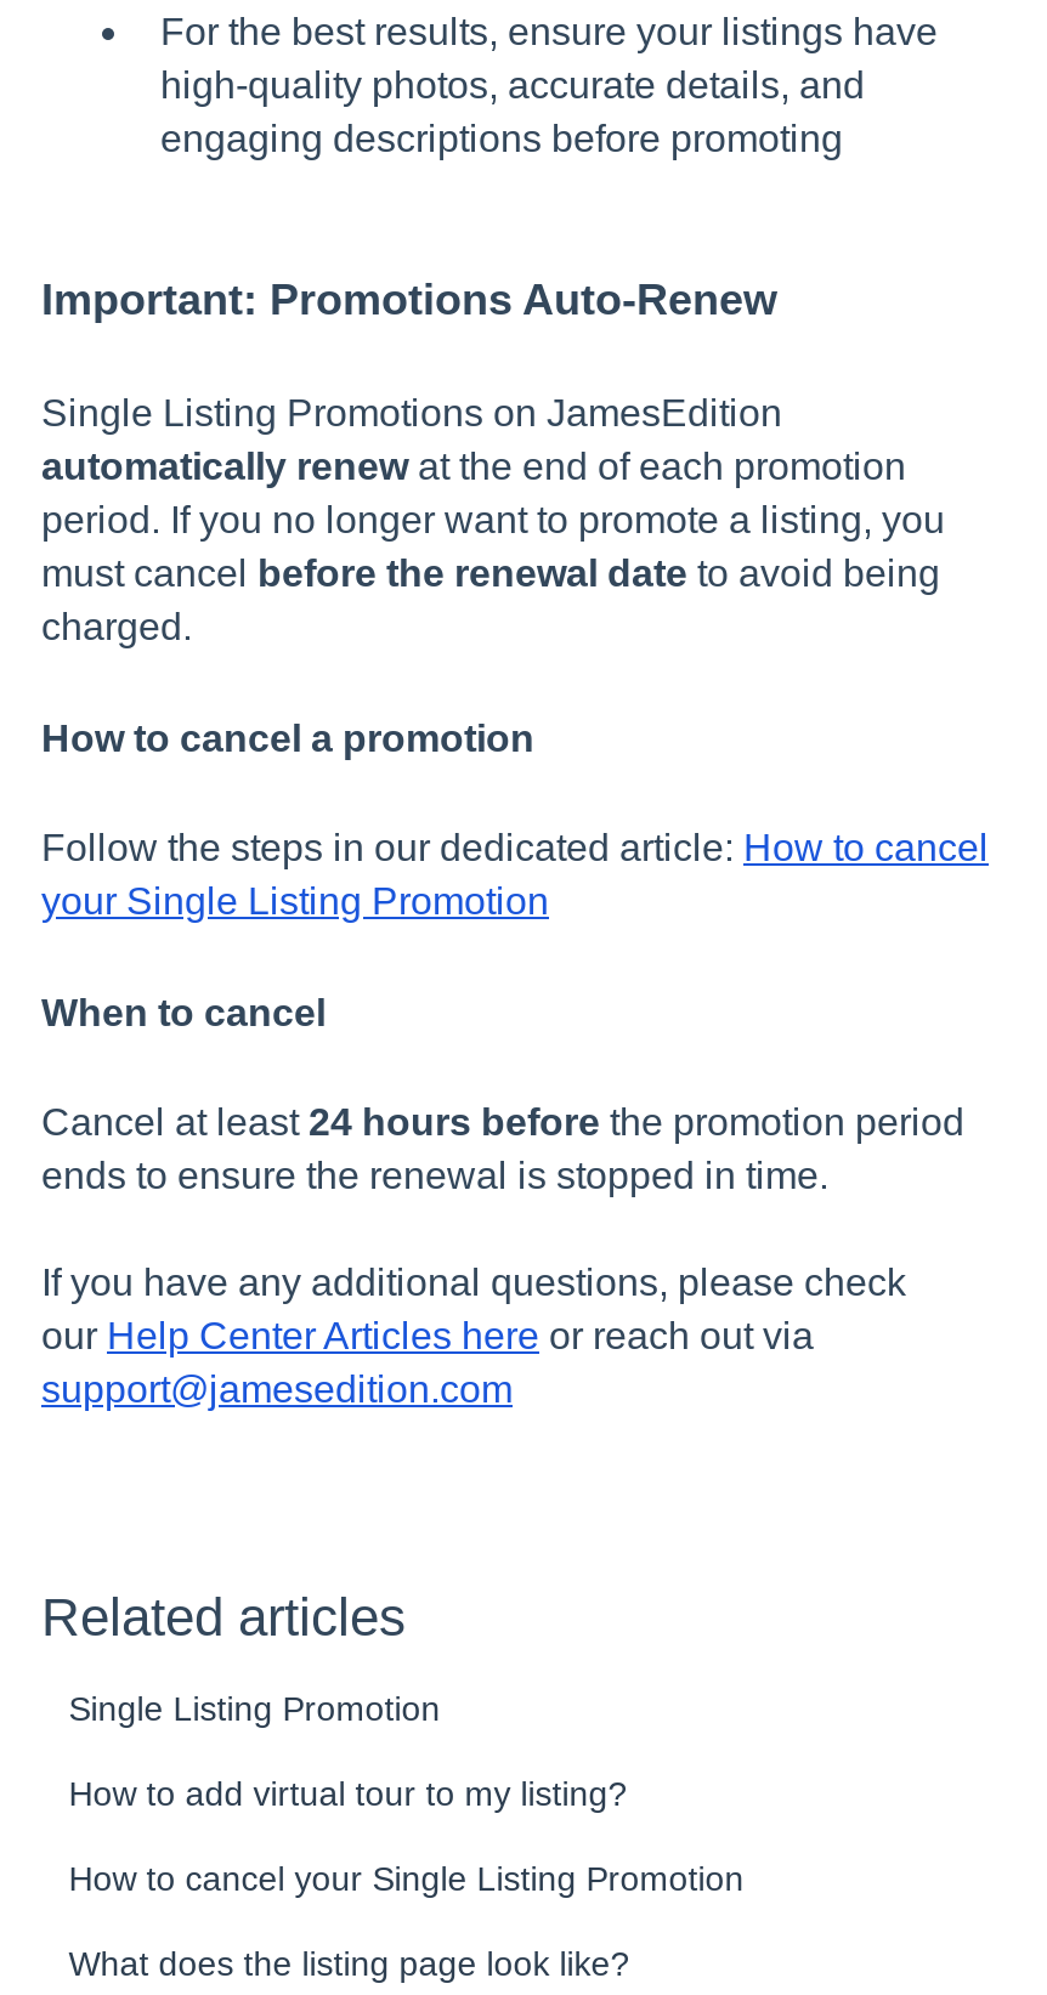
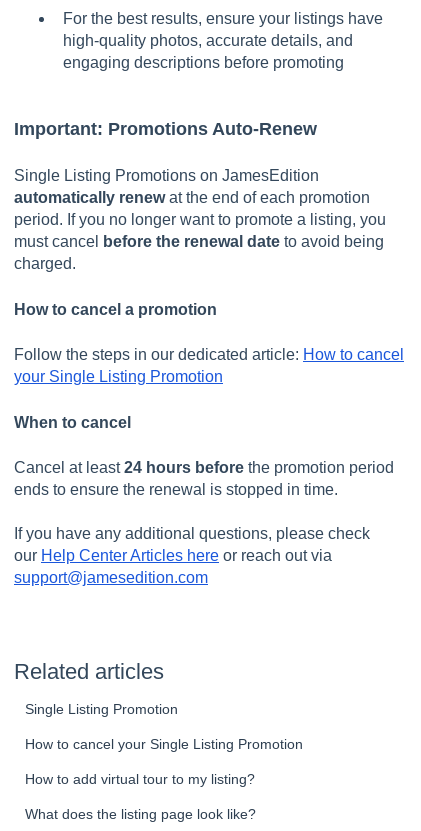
moved down: How to add virtual tour to my listing?

moved up: How to cancel your Single Listing Promotion
